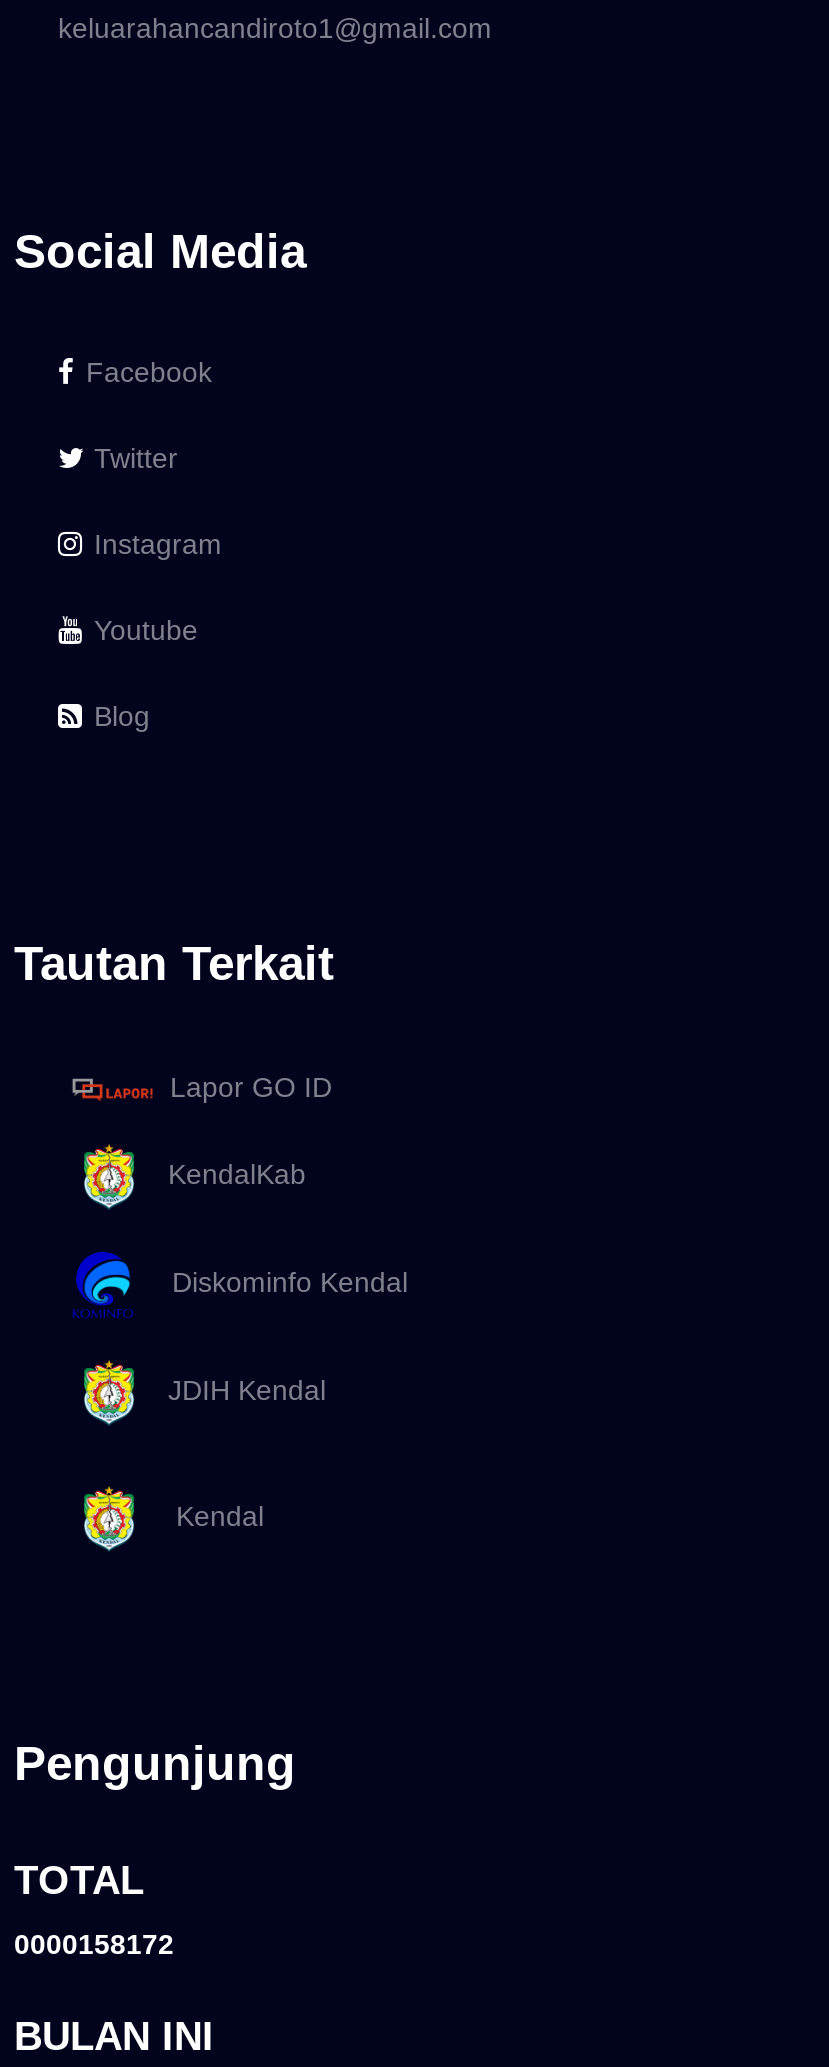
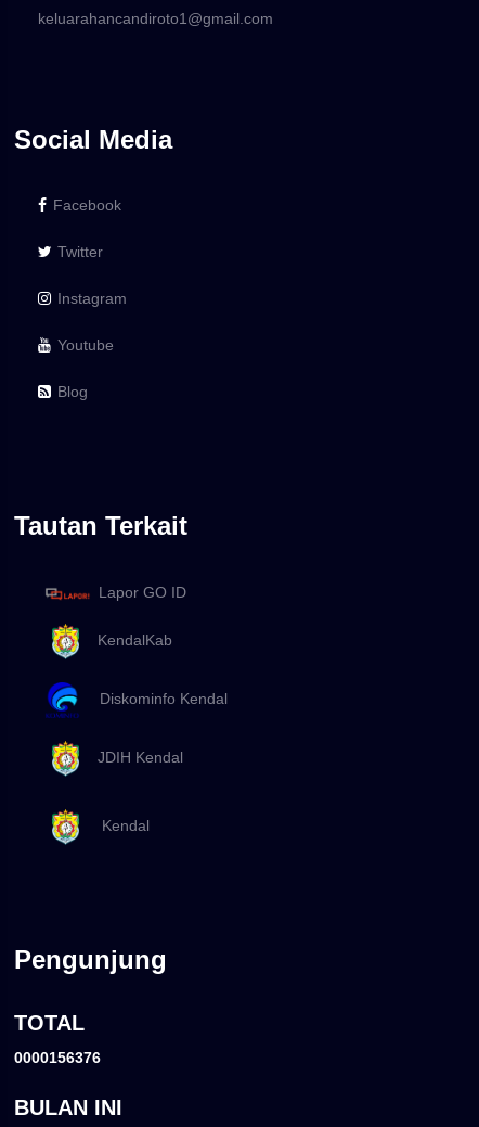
- 0000158172
+ 0000156376
